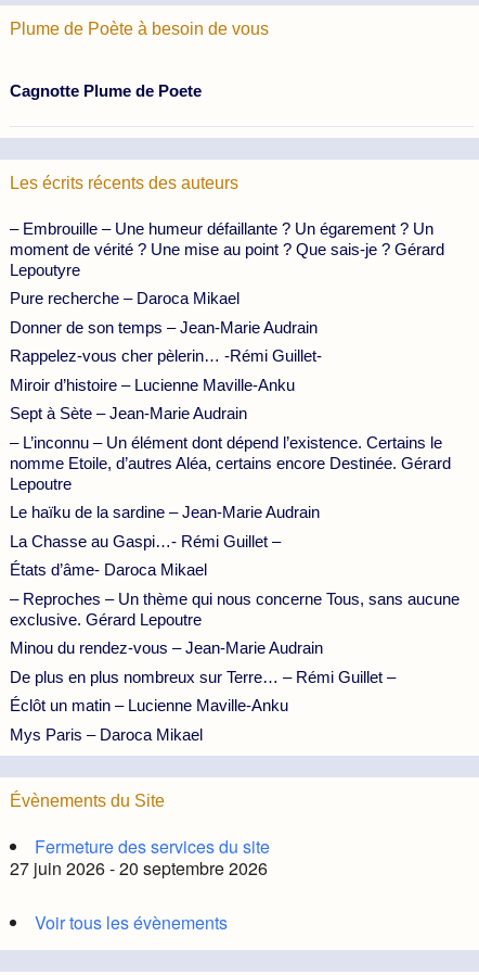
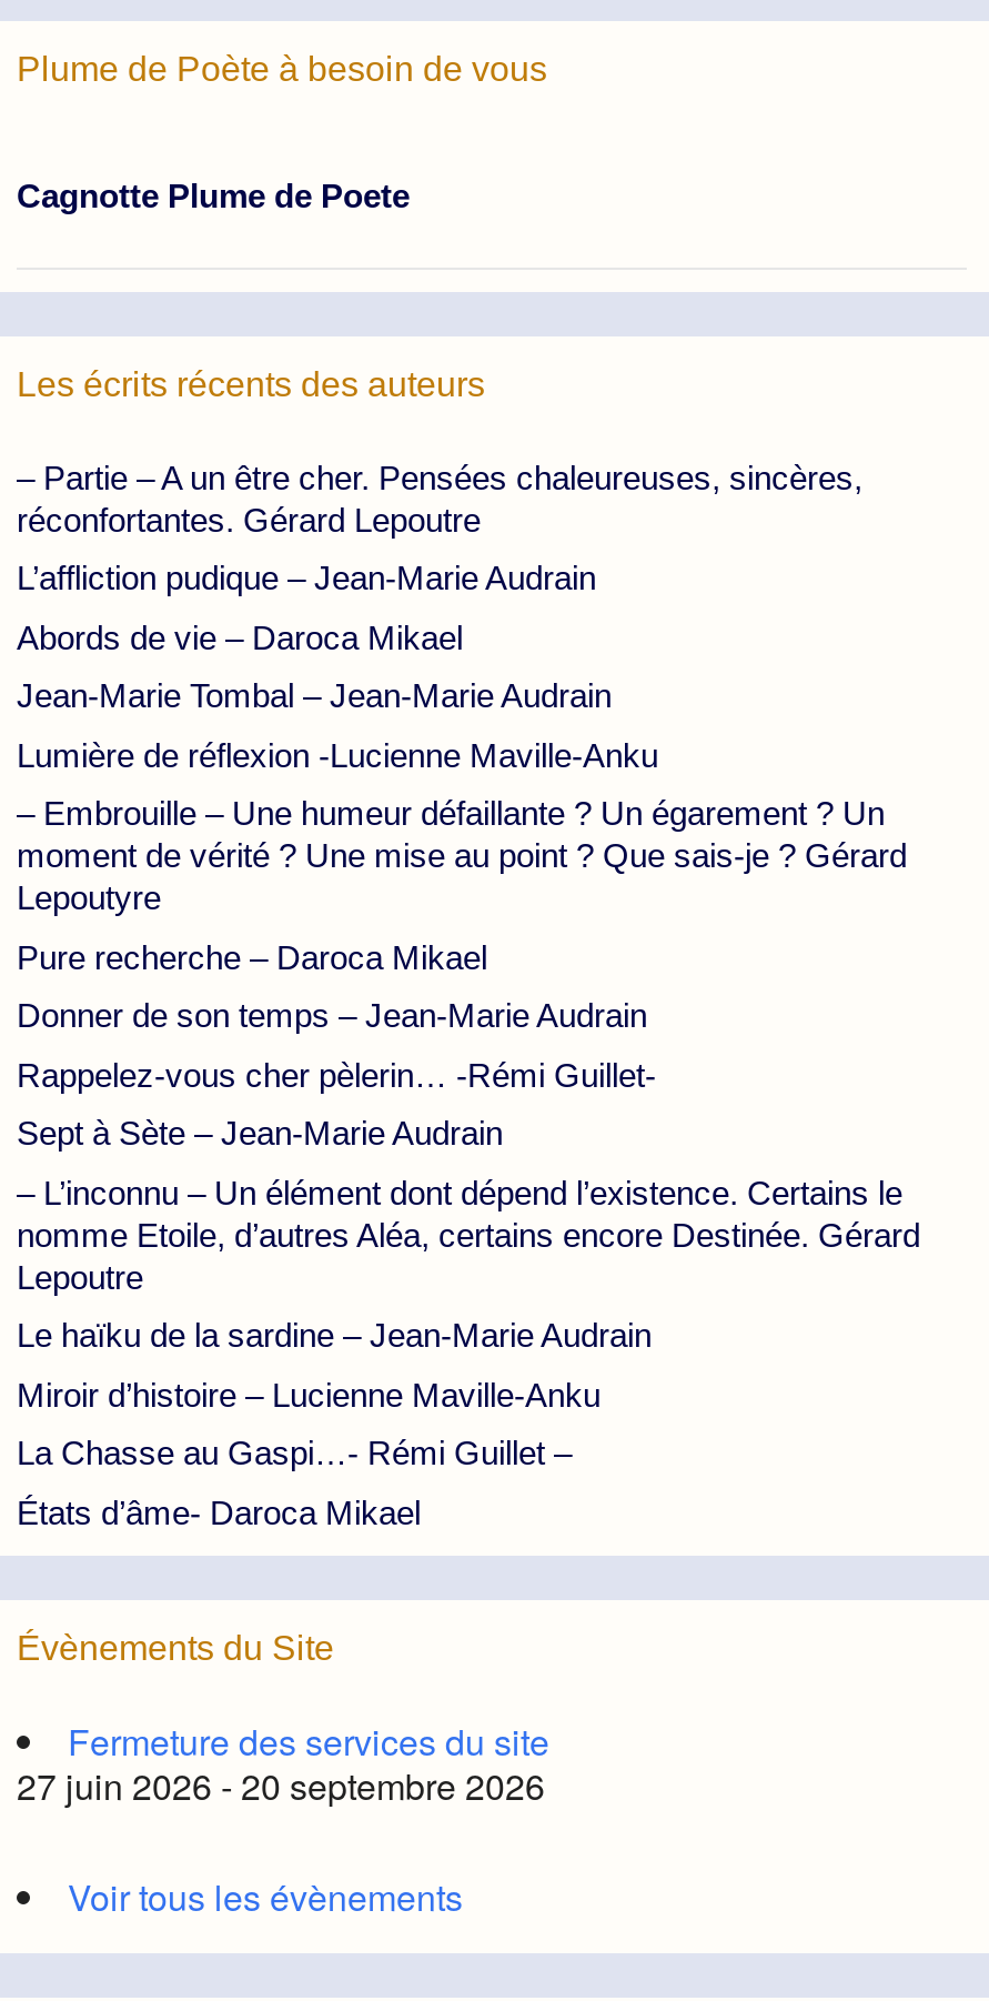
+ – Partie – A un être cher. Pensées chaleureuses, sincères,
+ réconfortantes. Gérard Lepoutre
+ L’affliction pudique – Jean-Marie Audrain
+ Abords de vie – Daroca Mikael
+ Jean-Marie Tombal – Jean-Marie Audrain
+ Lumière de réflexion -Lucienne Maville-Anku

moved down: – Embrouille – Une humeur défaillante ? Un égarement ? Un | moment de vérité ? Une mise au point ? Que sais-je ? Gérard | Lepoutyre | Pure recherche – Daroca Mikael | Donner de son temps – Jean-Marie Audrain | Rappelez-vous cher pèlerin… -Rémi Guillet-

moved down: Miroir d’histoire – Lucienne Maville-Anku

moved down: Sept à Sète – Jean-Marie Audrain | – L’inconnu – Un élément dont dépend l’existence. Certains le | nomme Etoile, d’autres Aléa, certains encore Destinée. Gérard | Lepoutre | Le haïku de la sardine – Jean-Marie Audrain

moved down: La Chasse au Gaspi…- Rémi Guillet – | États d’âme- Daroca Mikael

- – Reproches – Un thème qui nous concerne Tous, sans aucune
- exclusive. Gérard Lepoutre
- Minou du rendez-vous – Jean-Marie Audrain
- De plus en plus nombreux sur Terre… – Rémi Guillet –
- Éclôt un matin – Lucienne Maville-Anku
- Mys Paris – Daroca Mikael
